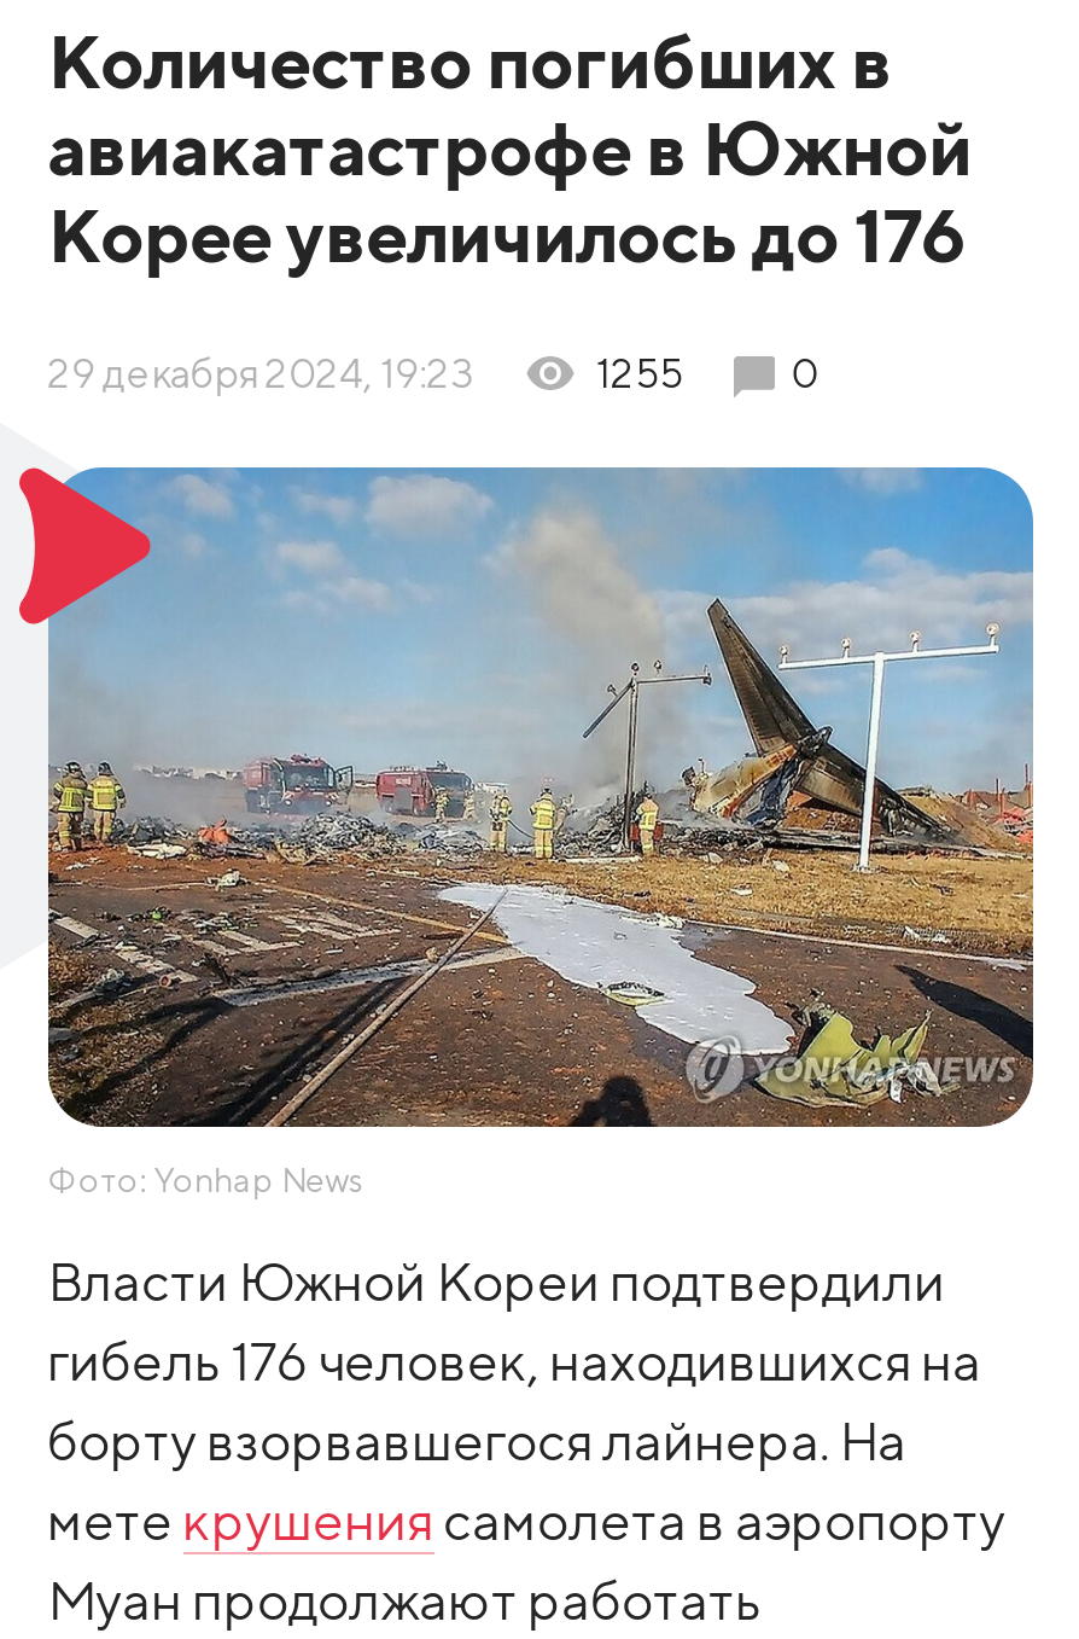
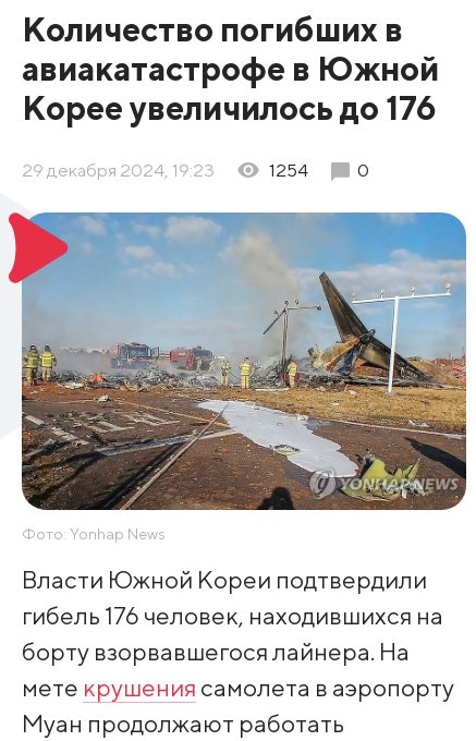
- 1255
+ 1254
